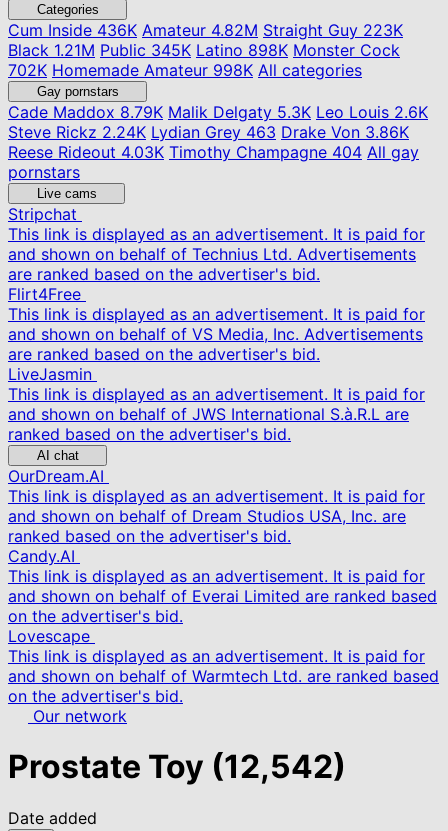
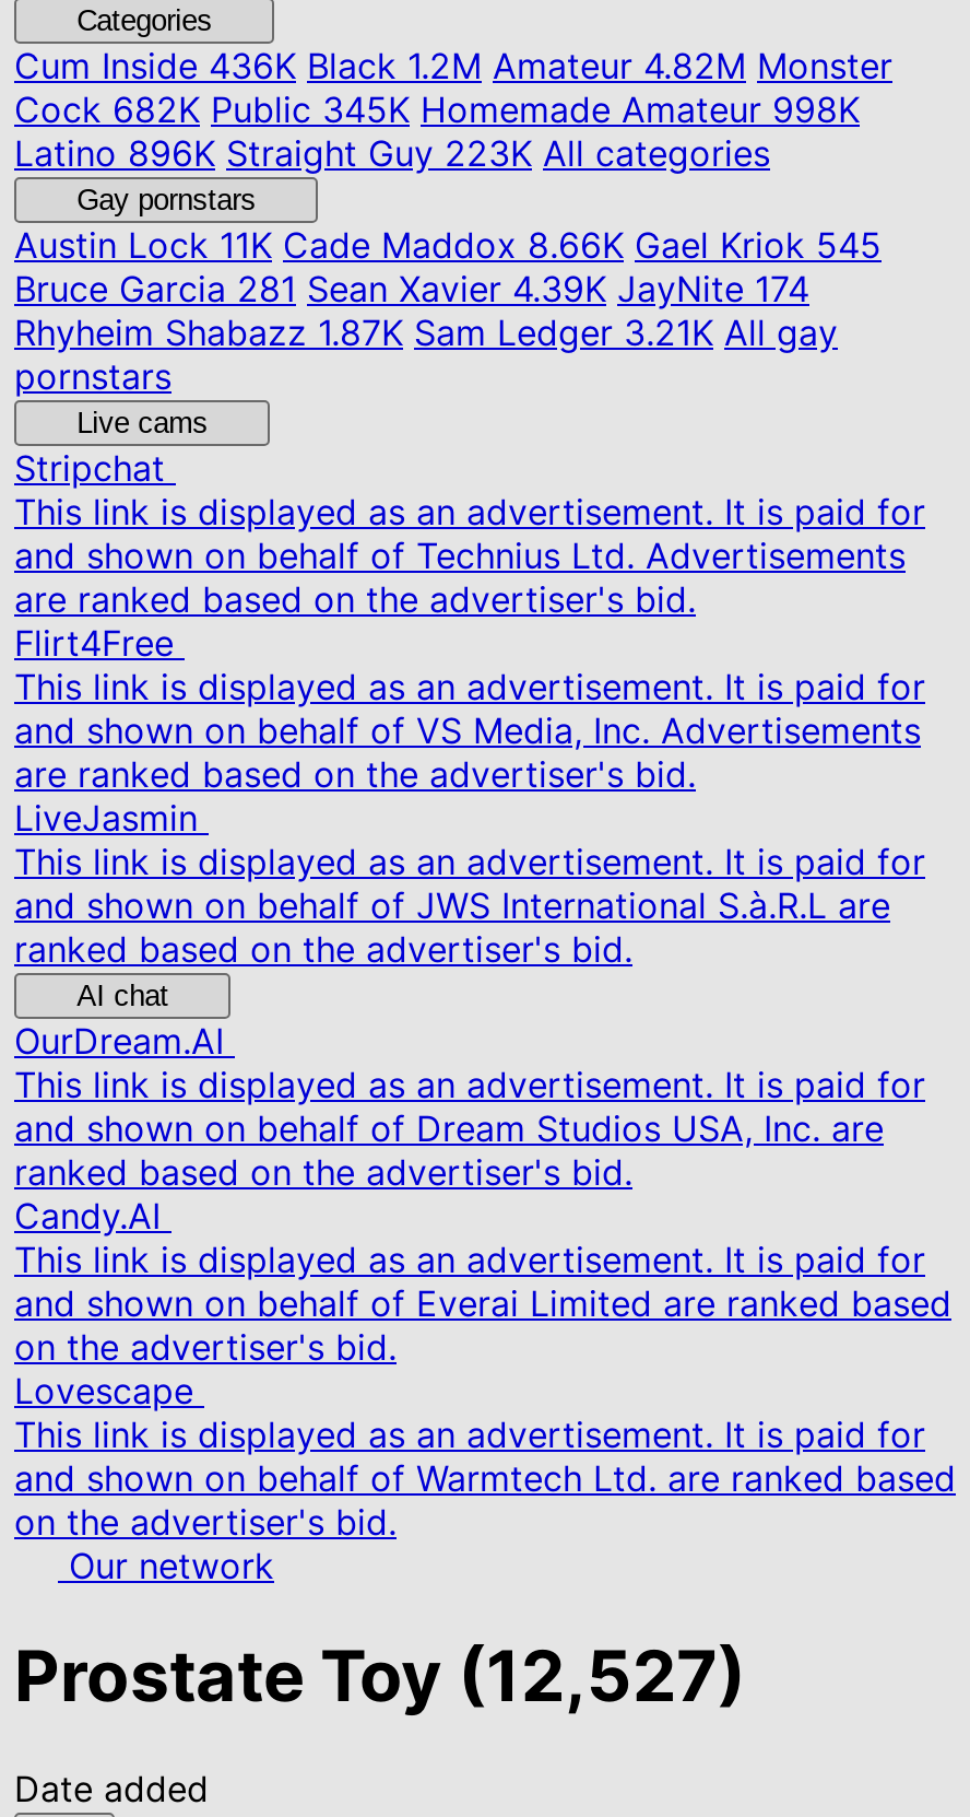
- Cum Inside436K Amateur 4.82M Straight Guy 223K
- Black 1.21M Public 345K Latino 898K Monster Cock
- 702K Homemade Amateur 998K All categories
+ Cum Inside436K Black 1.2M Amateur 4.82M Monster
+ Cock 682K Public 345K Homemade Amateur 998K
+ Latino 896K Straight Guy 223K All categories

- Cade Maddox8.79K Malik Delgaty 5.3K Leo Louis 2.6K
- Steve Rickz 2.24K Lydian Grey 463 Drake Von 3.86K
- Reese Rideout 4.03K Timothy Champagne 404 All gay
+ Austin Lock11K Cade Maddox 8.66K Gael Kriok 545
+ Bruce Garcia 281 Sean Xavier 4.39K JayNite 174
+ Rhyheim Shabazz 1.87K Sam Ledger 3.21K All gay

- Prostate Toy (12,542)
+ Prostate Toy (12,527)
